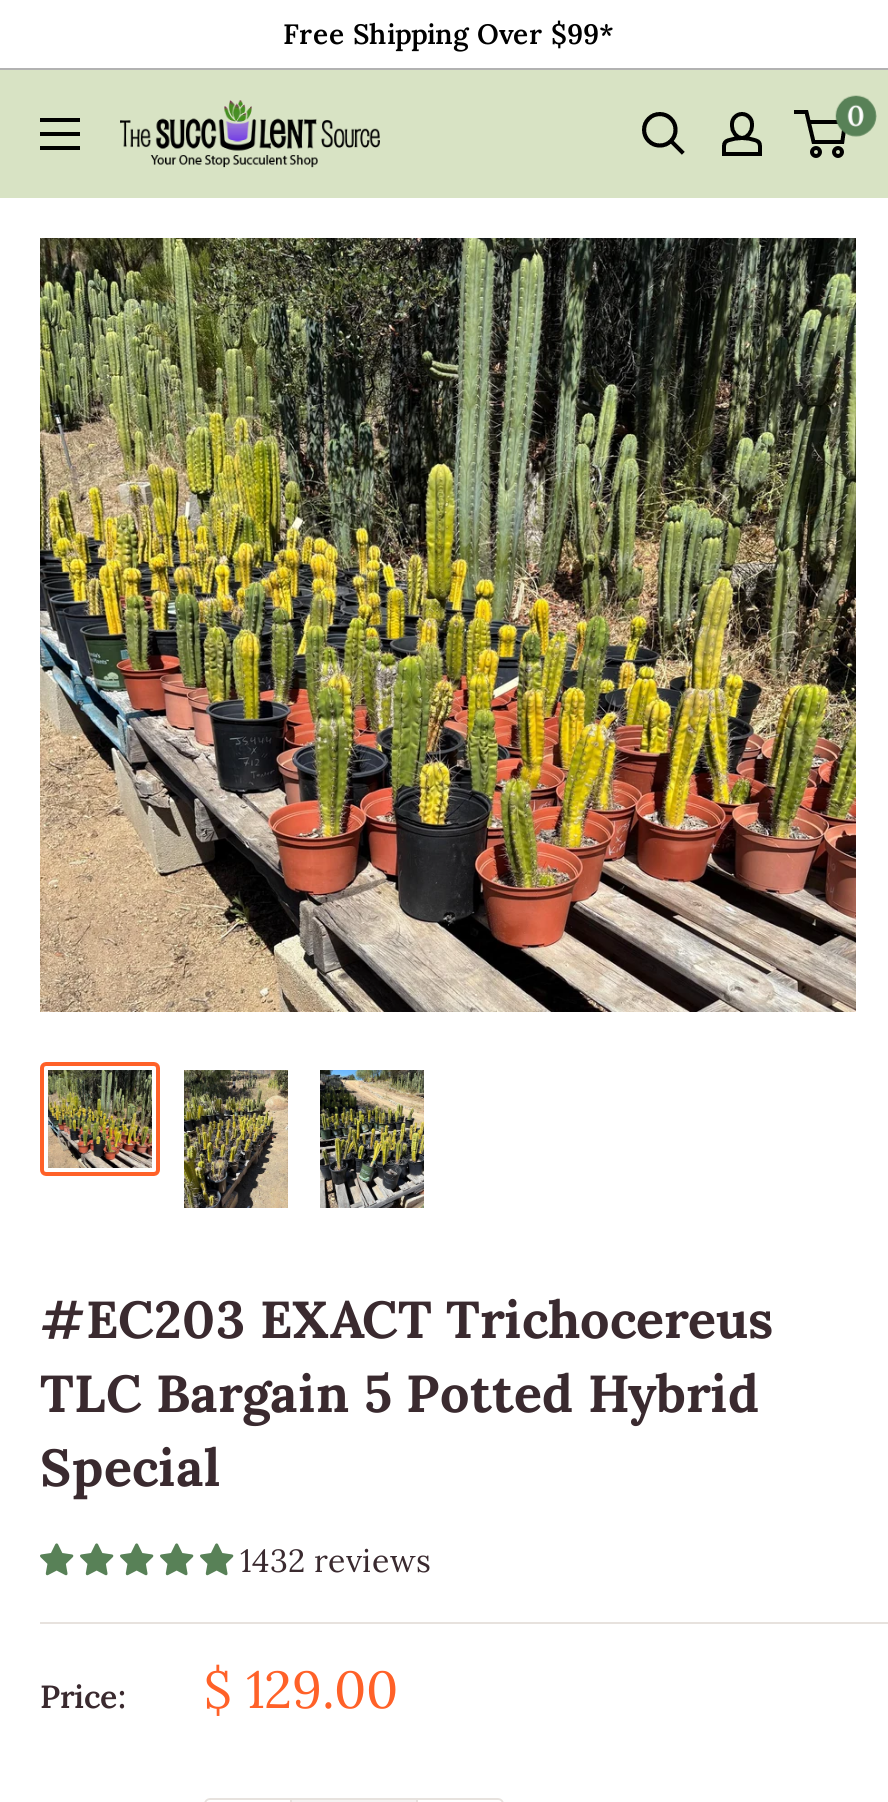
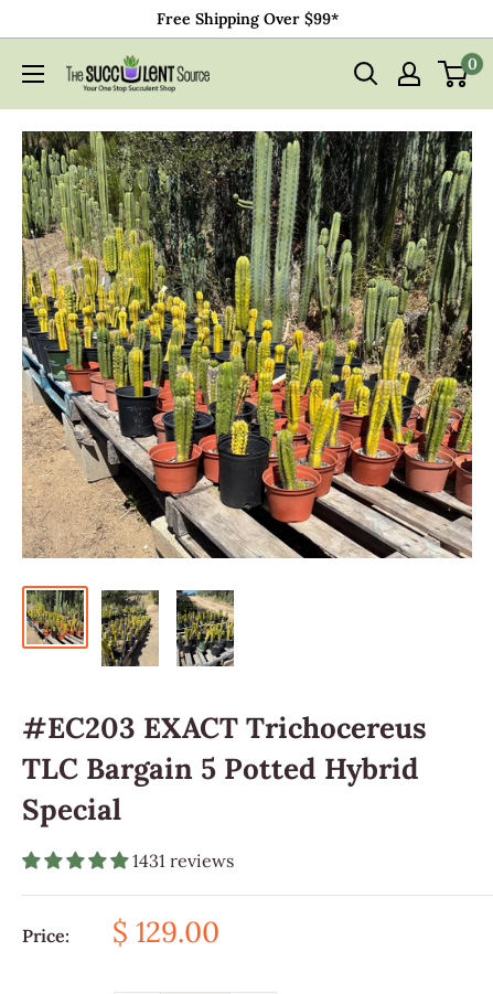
- 1432 reviews
+ 1431 reviews
